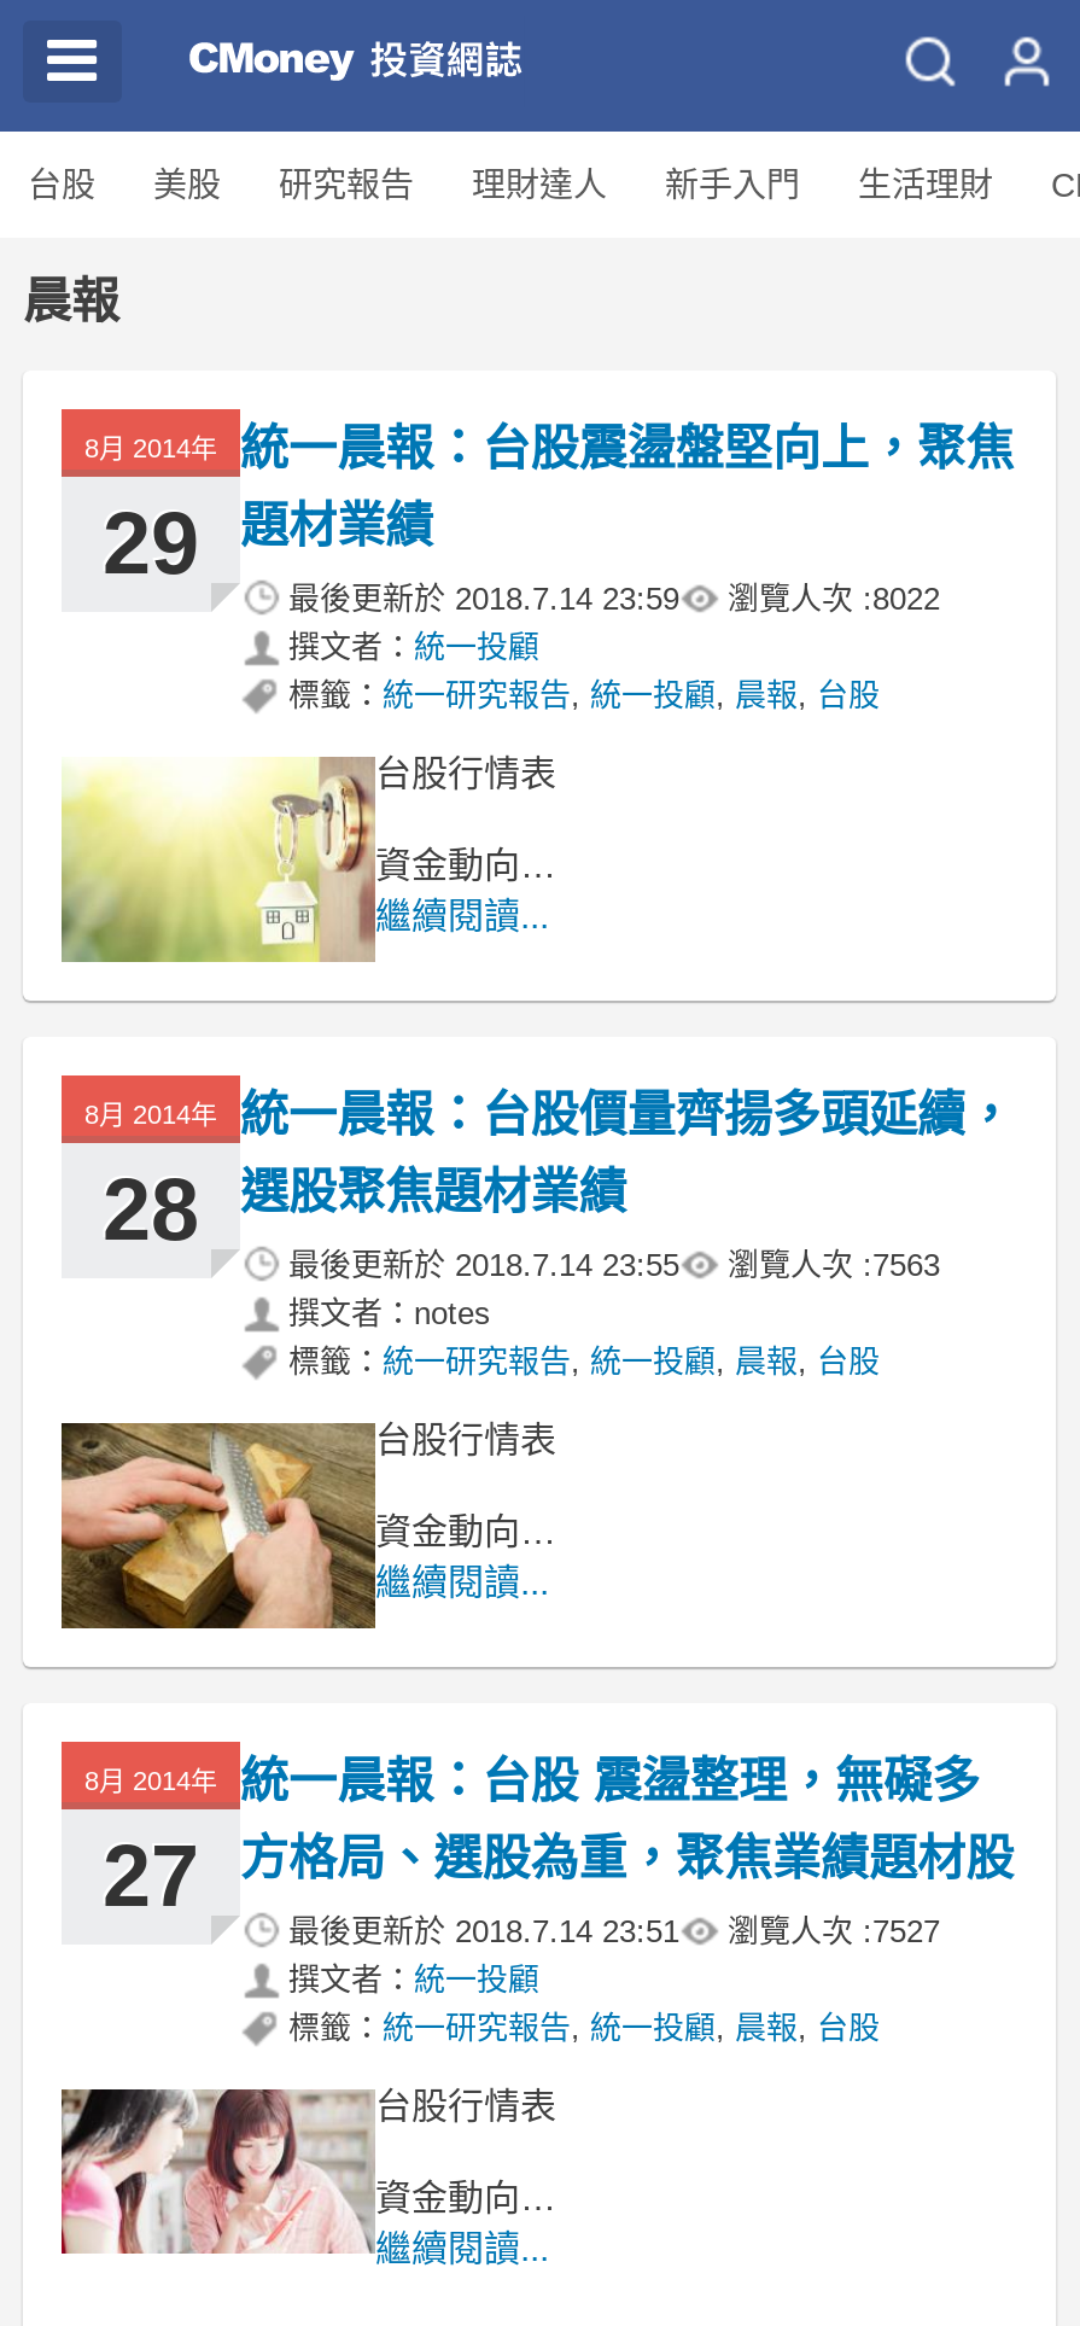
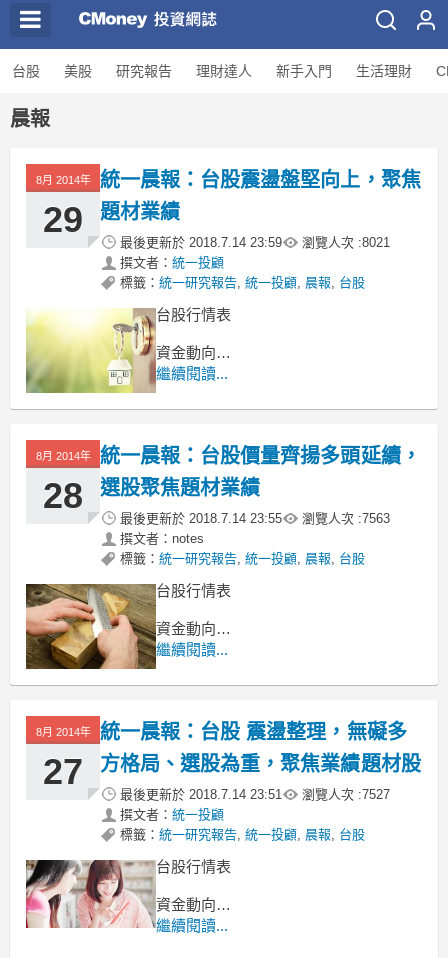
- 最後更新於2018.7.14 23:59 瀏覽人次 : 8022
+ 最後更新於2018.7.14 23:59 瀏覽人次 : 8021
